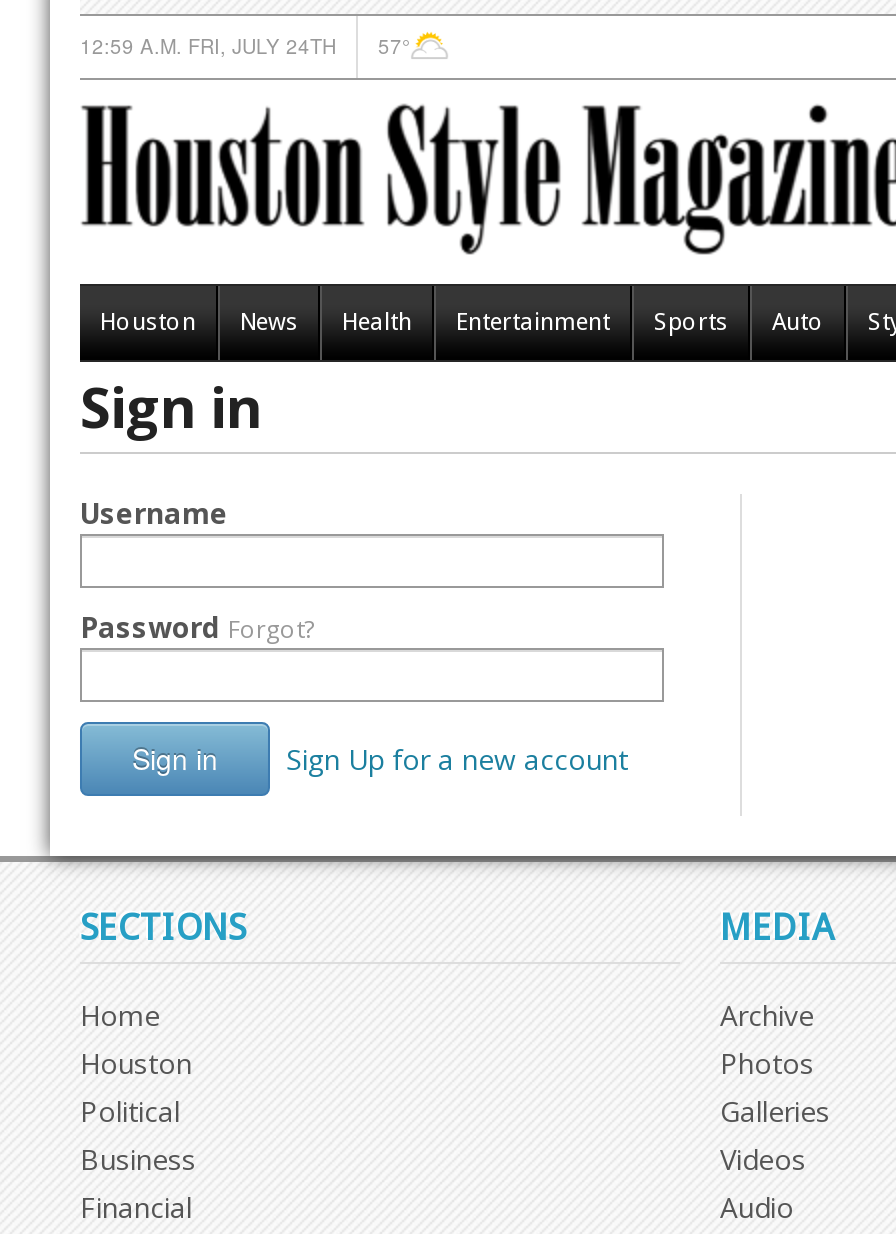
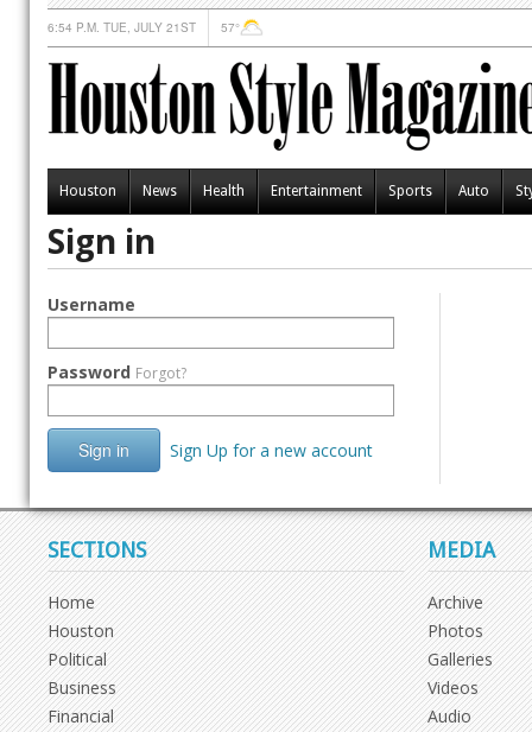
- 12:59 A.M. FRI, JULY 24TH 57°
+ 6:54 P.M. TUE, JULY 21ST 57°
